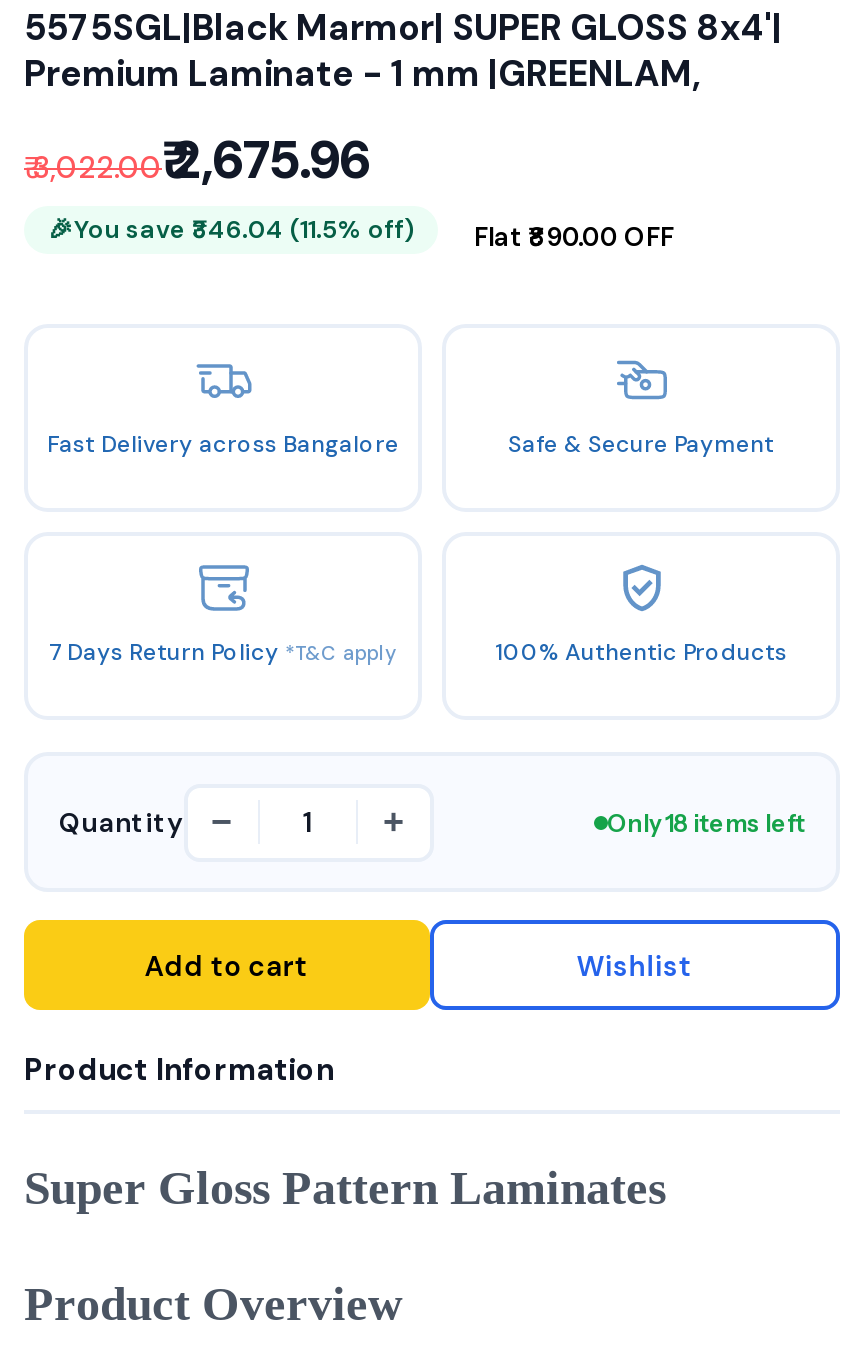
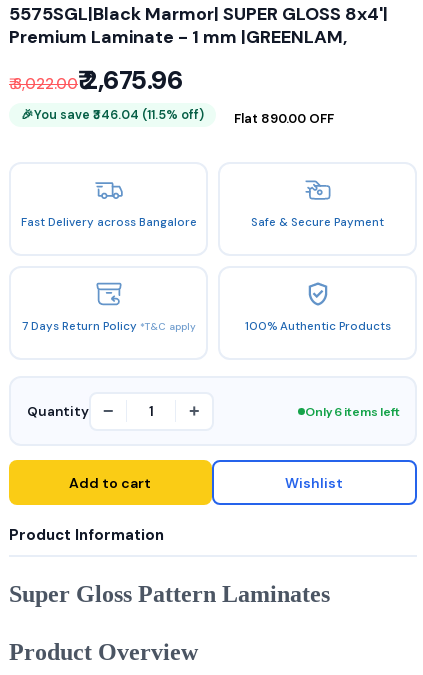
- Only 18 items left
+ Only 6 items left
